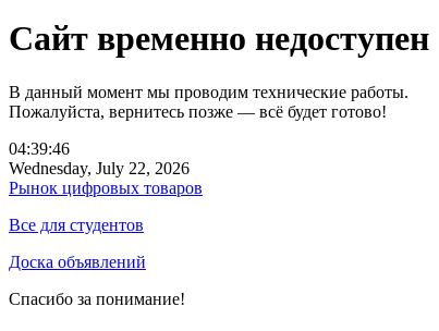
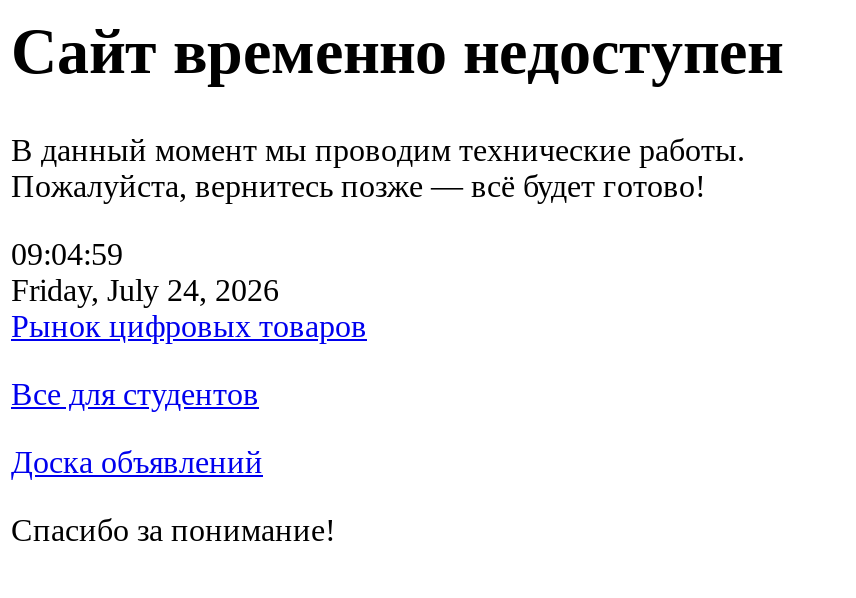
- 04:39:46
+ 09:04:59

- Wednesday, July 22, 2026
+ Friday, July 24, 2026
